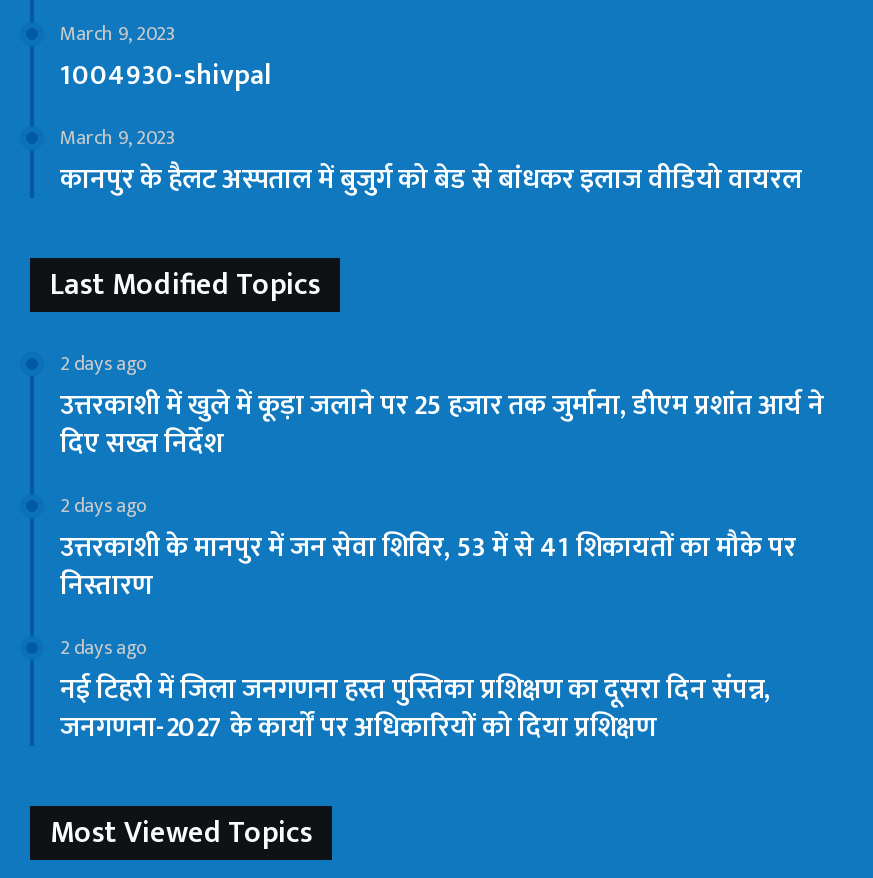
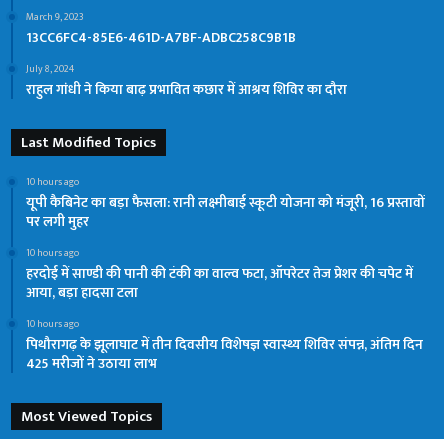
- 1004930-shivpal
+ 13CC6FC4-85E6-461D-A7BF-ADBC258C9B1B

- March 9, 2023
- कानपुर के हैलट अस्पताल में बुजुर्ग को बेड से बांधकर इलाज वीडियो वायरल
+ July 8, 2024
+ राहुल गांधी ने किया बाढ़ प्रभावित कछार में आश्रय शिविर का दौरा

- 2 days ago
- उत्तरकाशी में खुले में कूड़ा जलाने पर 25 हजार तक जुर्माना, डीएम प्रशांत आर्य ने
- दिए सख्त निर्देश
+ 10 hours ago
+ यूपी कैबिनेट का बड़ा फैसला: रानी लक्ष्मीबाई स्कूटी योजना को मंजूरी, 16 प्रस्तावों
+ पर लगी मुहर

- 2 days ago
- उत्तरकाशी के मानपुर में जन सेवा शिविर, 53 में से 41 शिकायतों का मौके पर
- निस्तारण
+ 10 hours ago
+ हरदोई में साण्डी की पानी की टंकी का वाल्व फटा, ऑपरेटर तेज प्रेशर की चपेट में
+ आया, बड़ा हादसा टला

- 2 days ago
- नई टिहरी में जिला जनगणना हस्त पुस्तिका प्रशिक्षण का दूसरा दिन संपन्न,
- जनगणना-2027 के कार्यों पर अधिकारियों को दिया प्रशिक्षण
+ 10 hours ago
+ पिथौरागढ़ के झूलाघाट में तीन दिवसीय विशेषज्ञ स्वास्थ्य शिविर संपन्न, अंतिम दिन
+ 425 मरीजों ने उठाया लाभ
